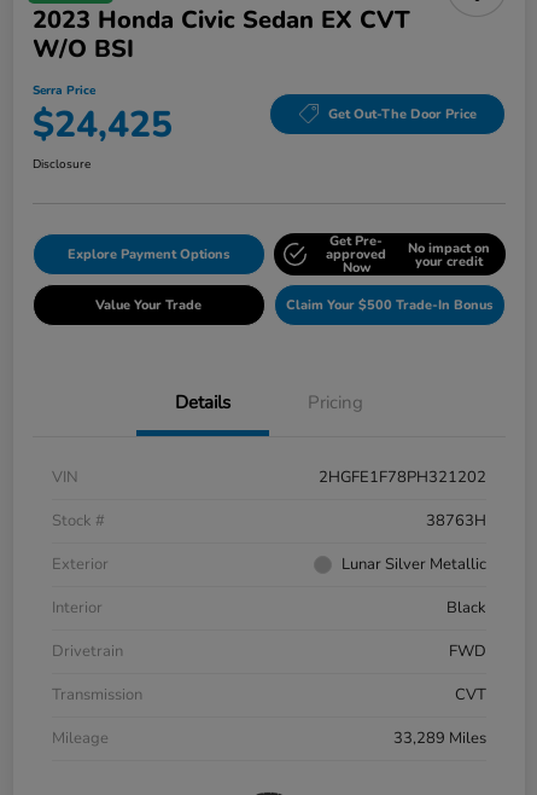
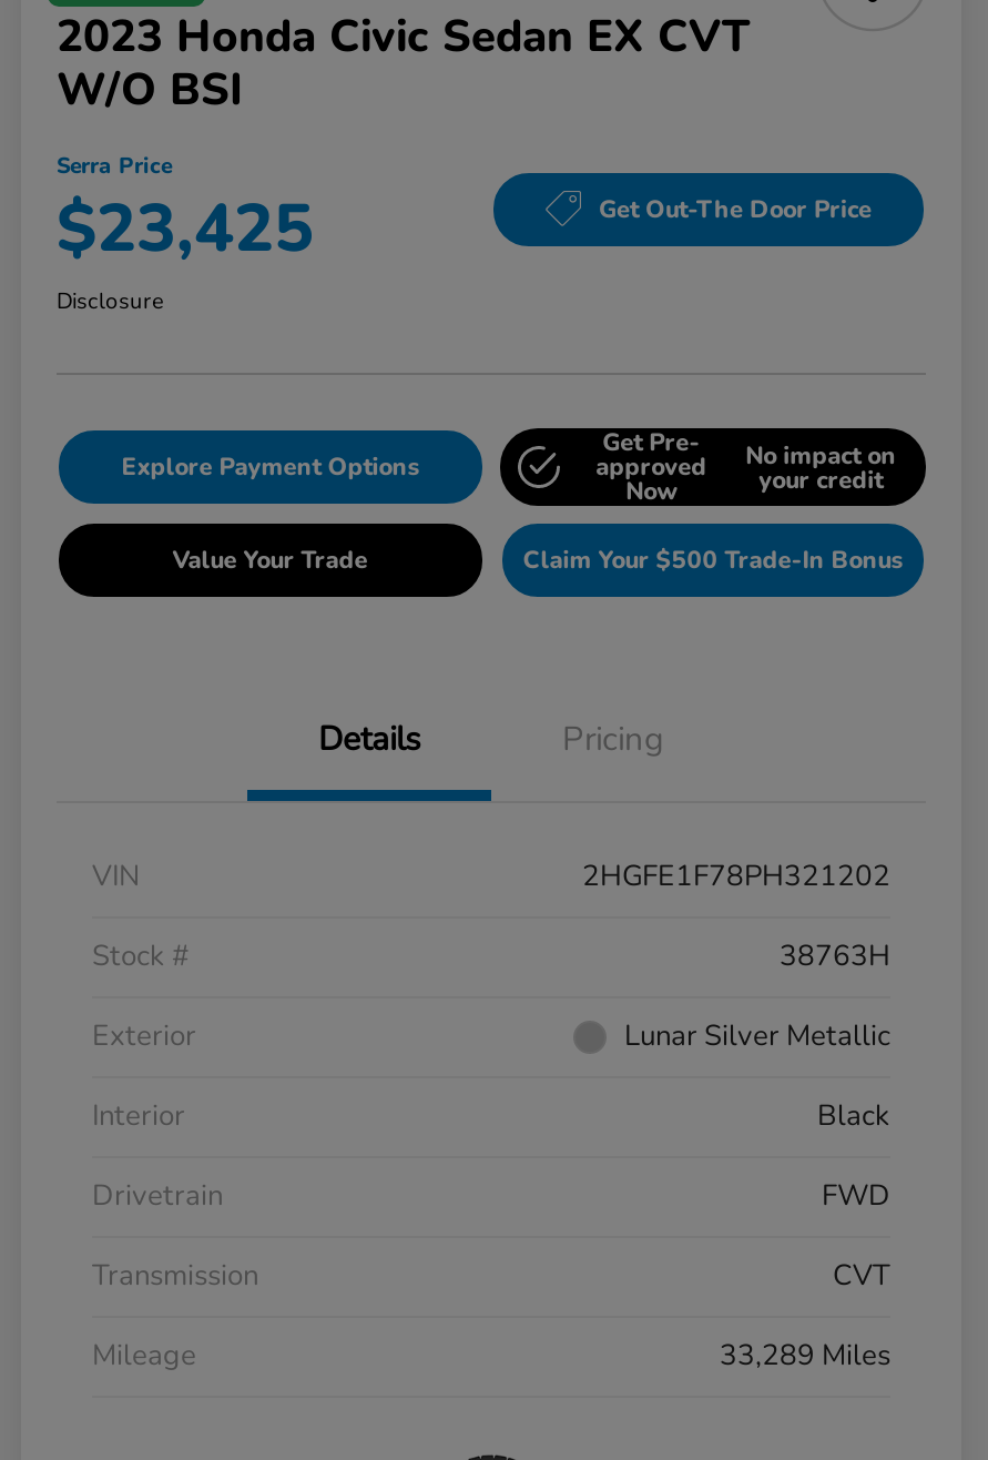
- $24,425
+ $23,425
